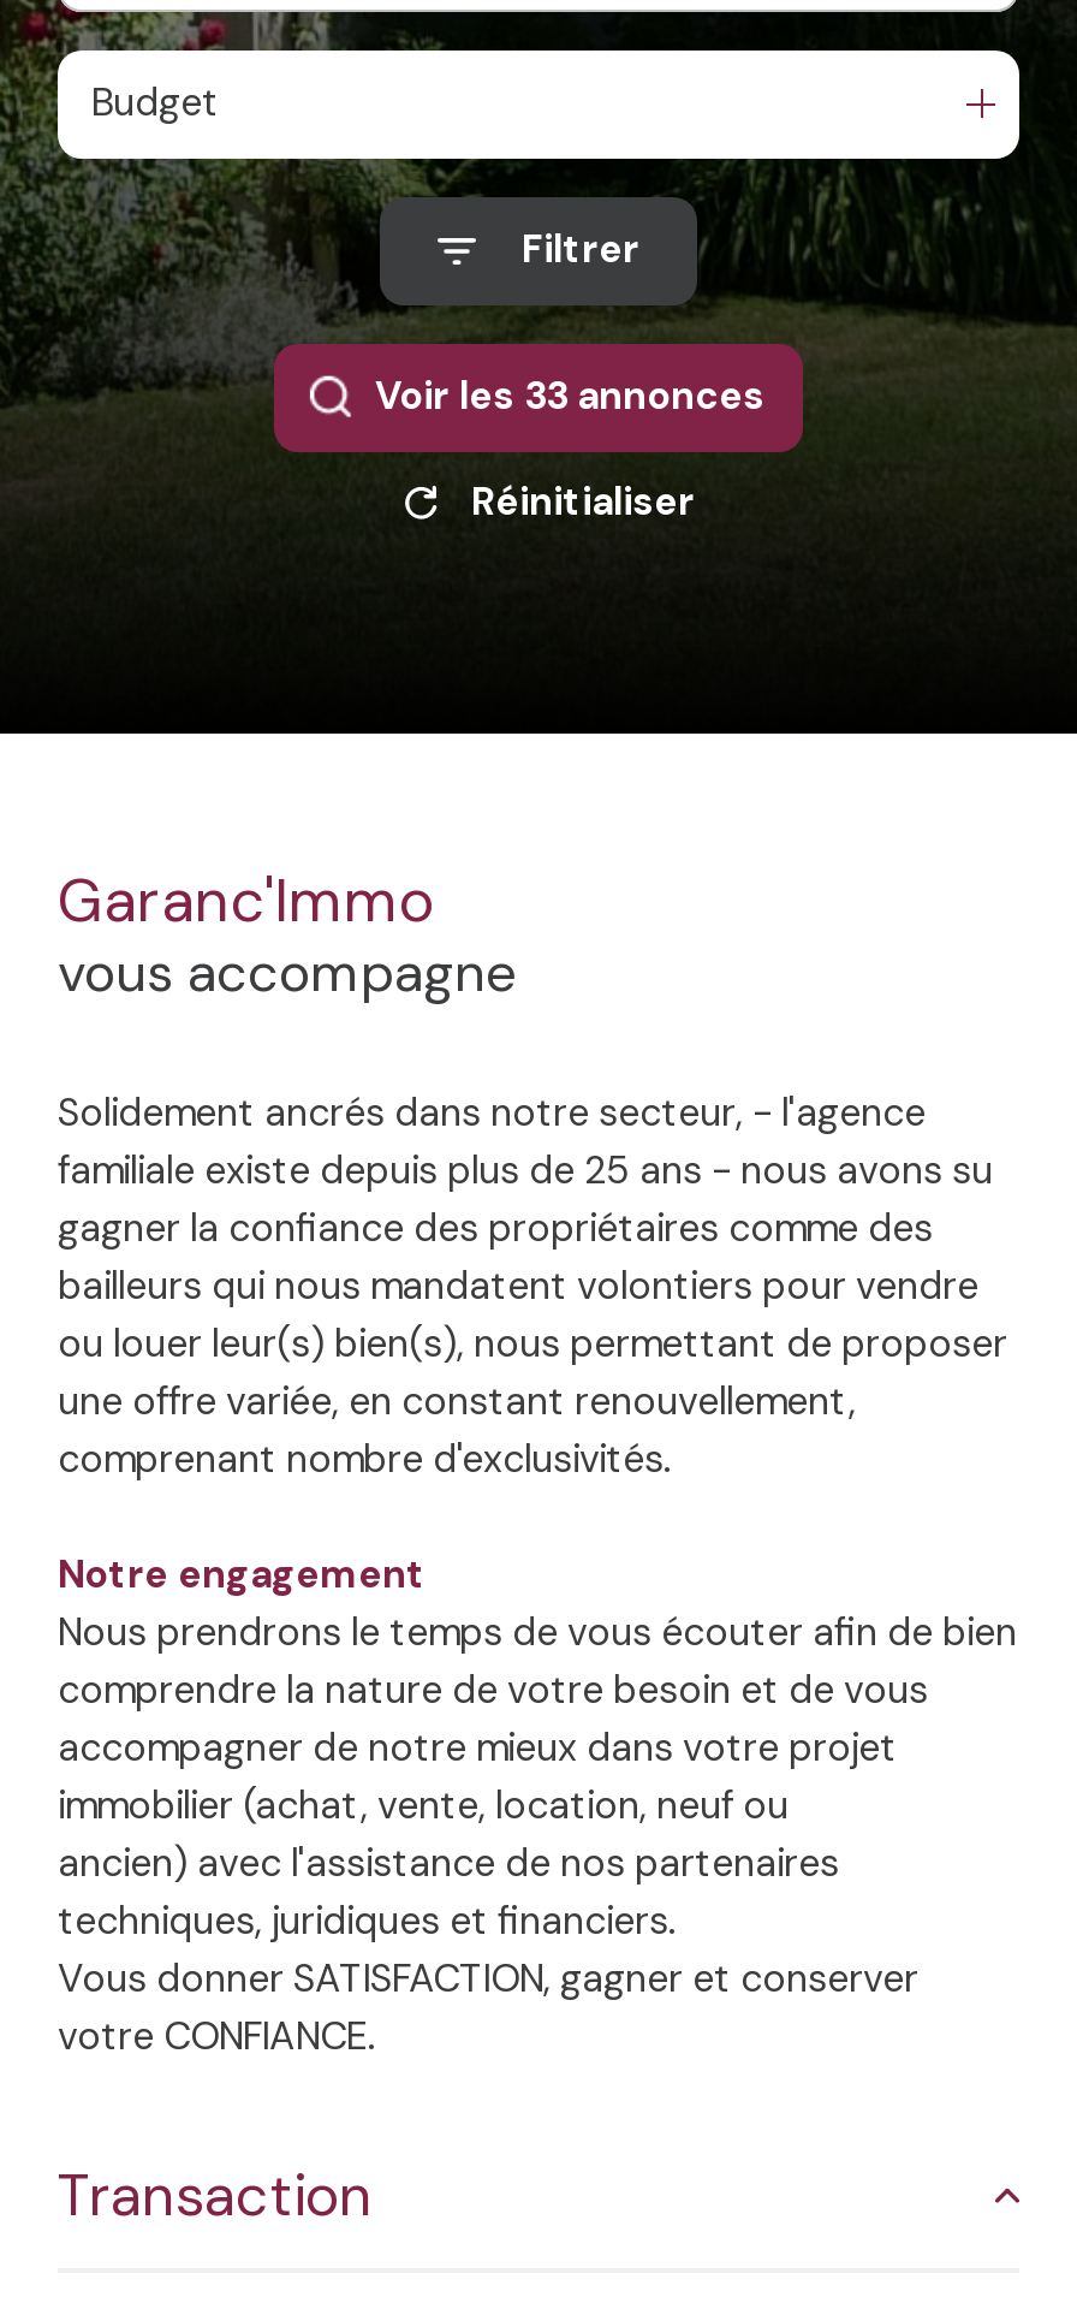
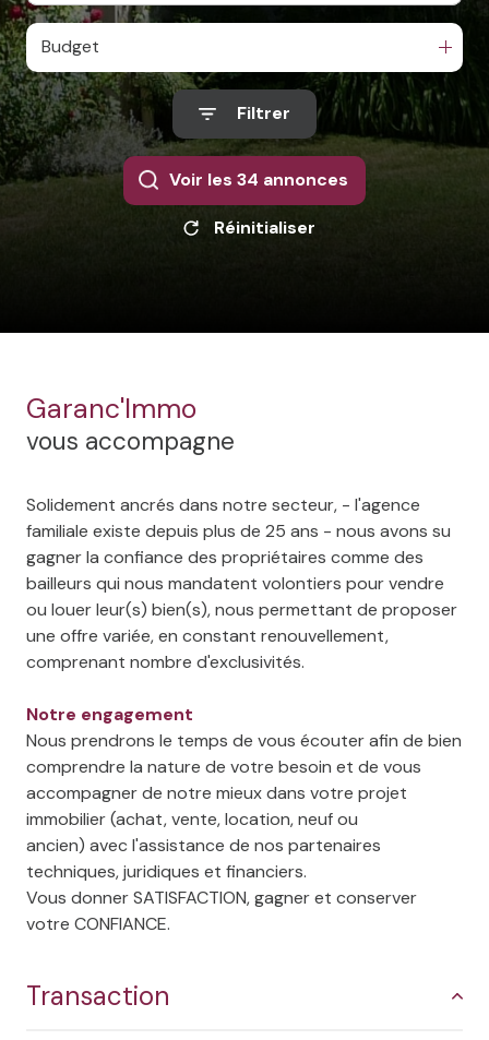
- Voir les 33 annonces
+ Voir les 34 annonces
